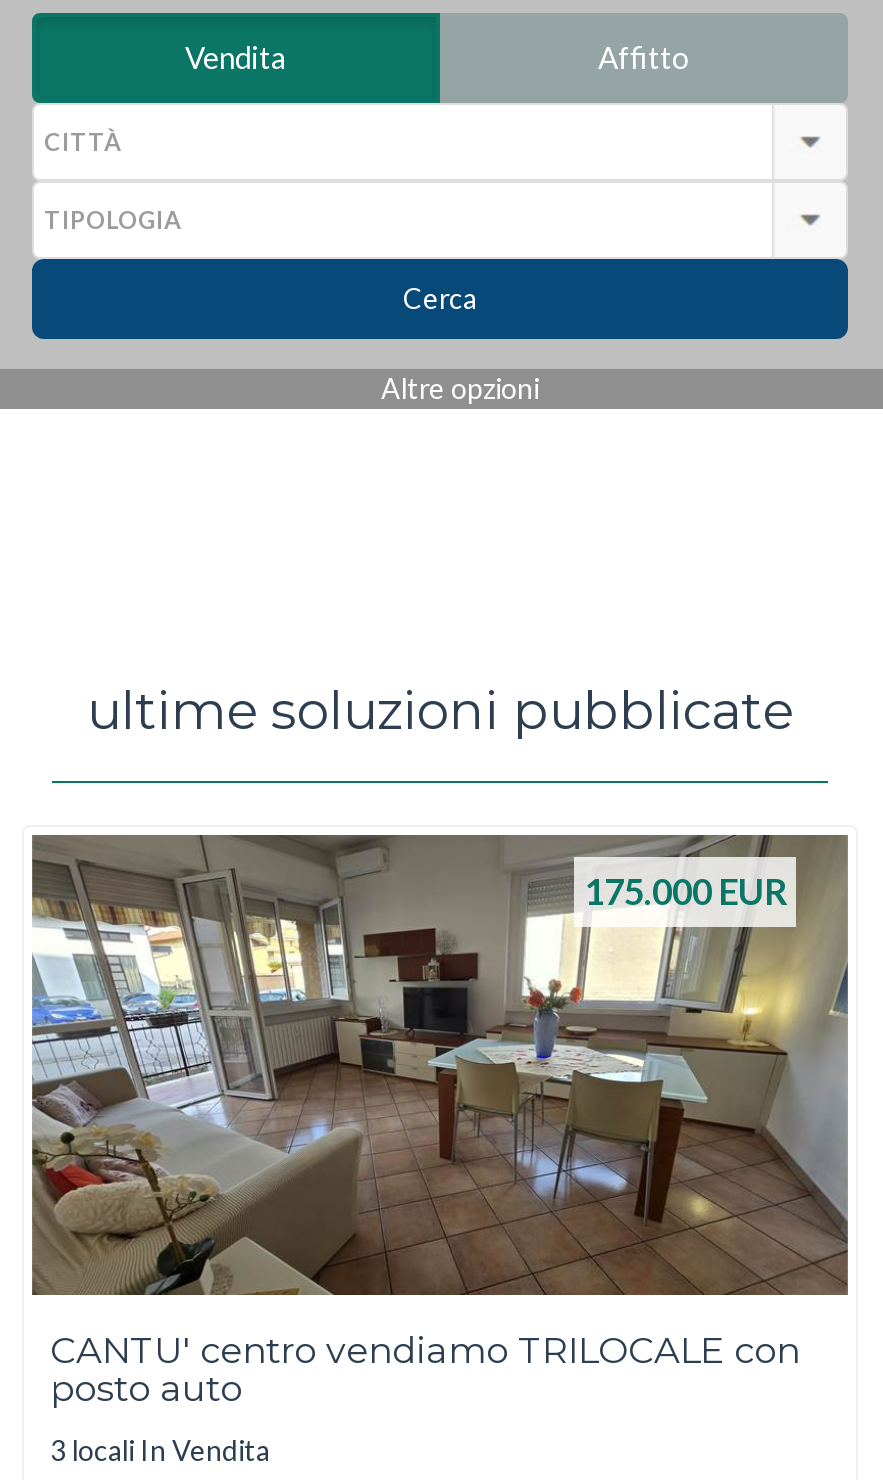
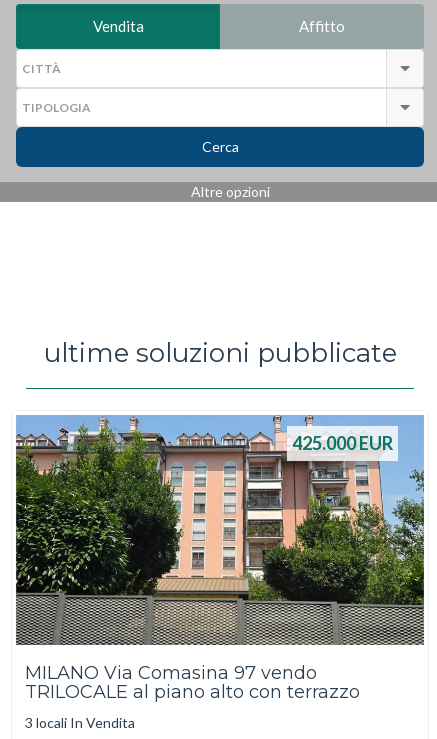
- [image]
- 175.000 EUR
+ [image]
+ 425.000 EUR

- CANTU' centro vendiamo TRILOCALE con
- posto auto
+ MILANO Via Comasina 97 vendo
+ TRILOCALE al piano alto con terrazzo
